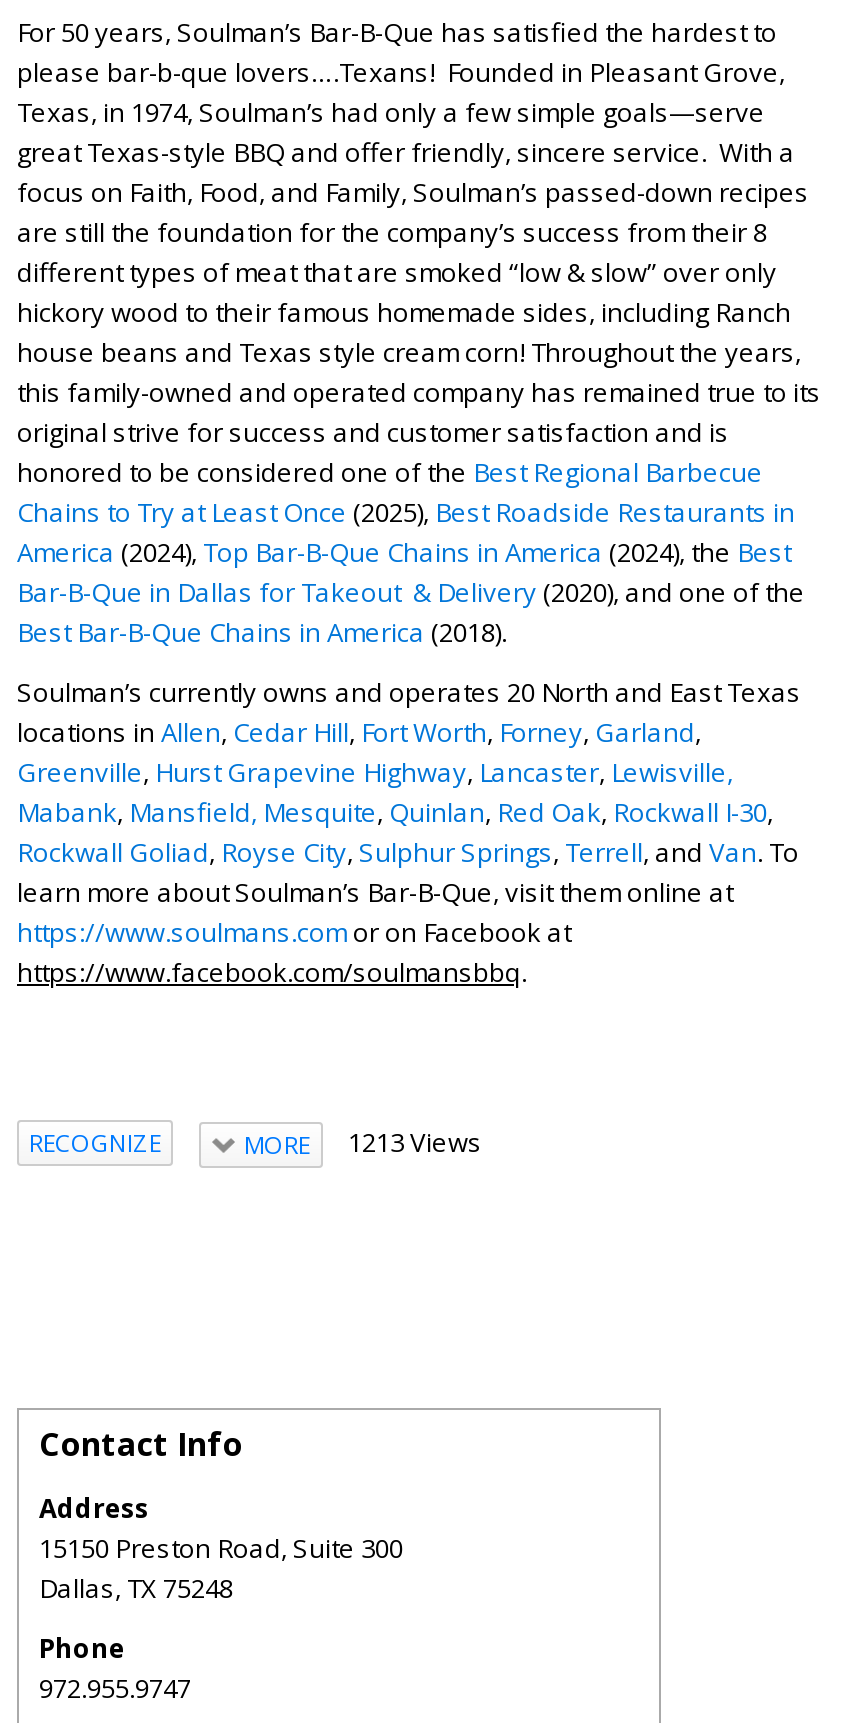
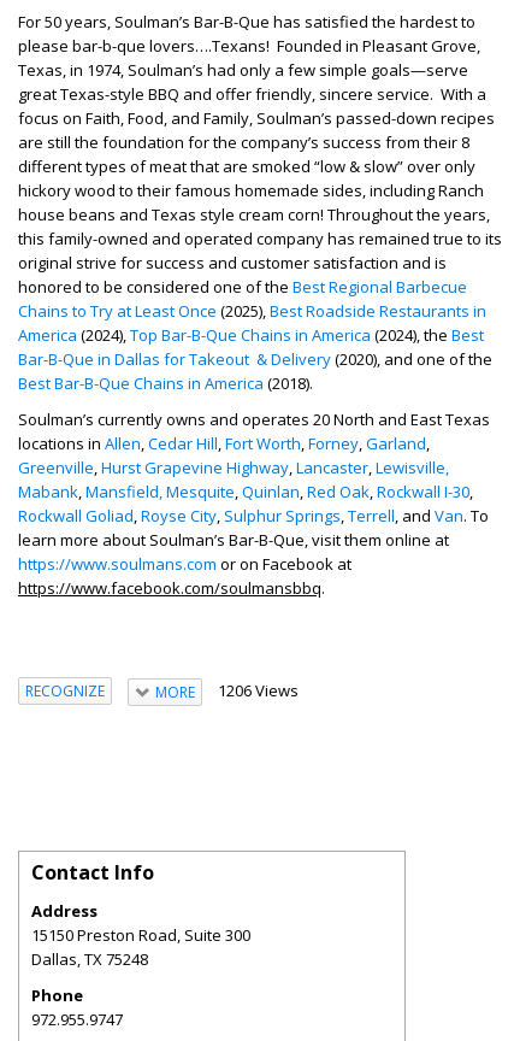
- MORE 1213 Views
+ MORE 1206 Views
